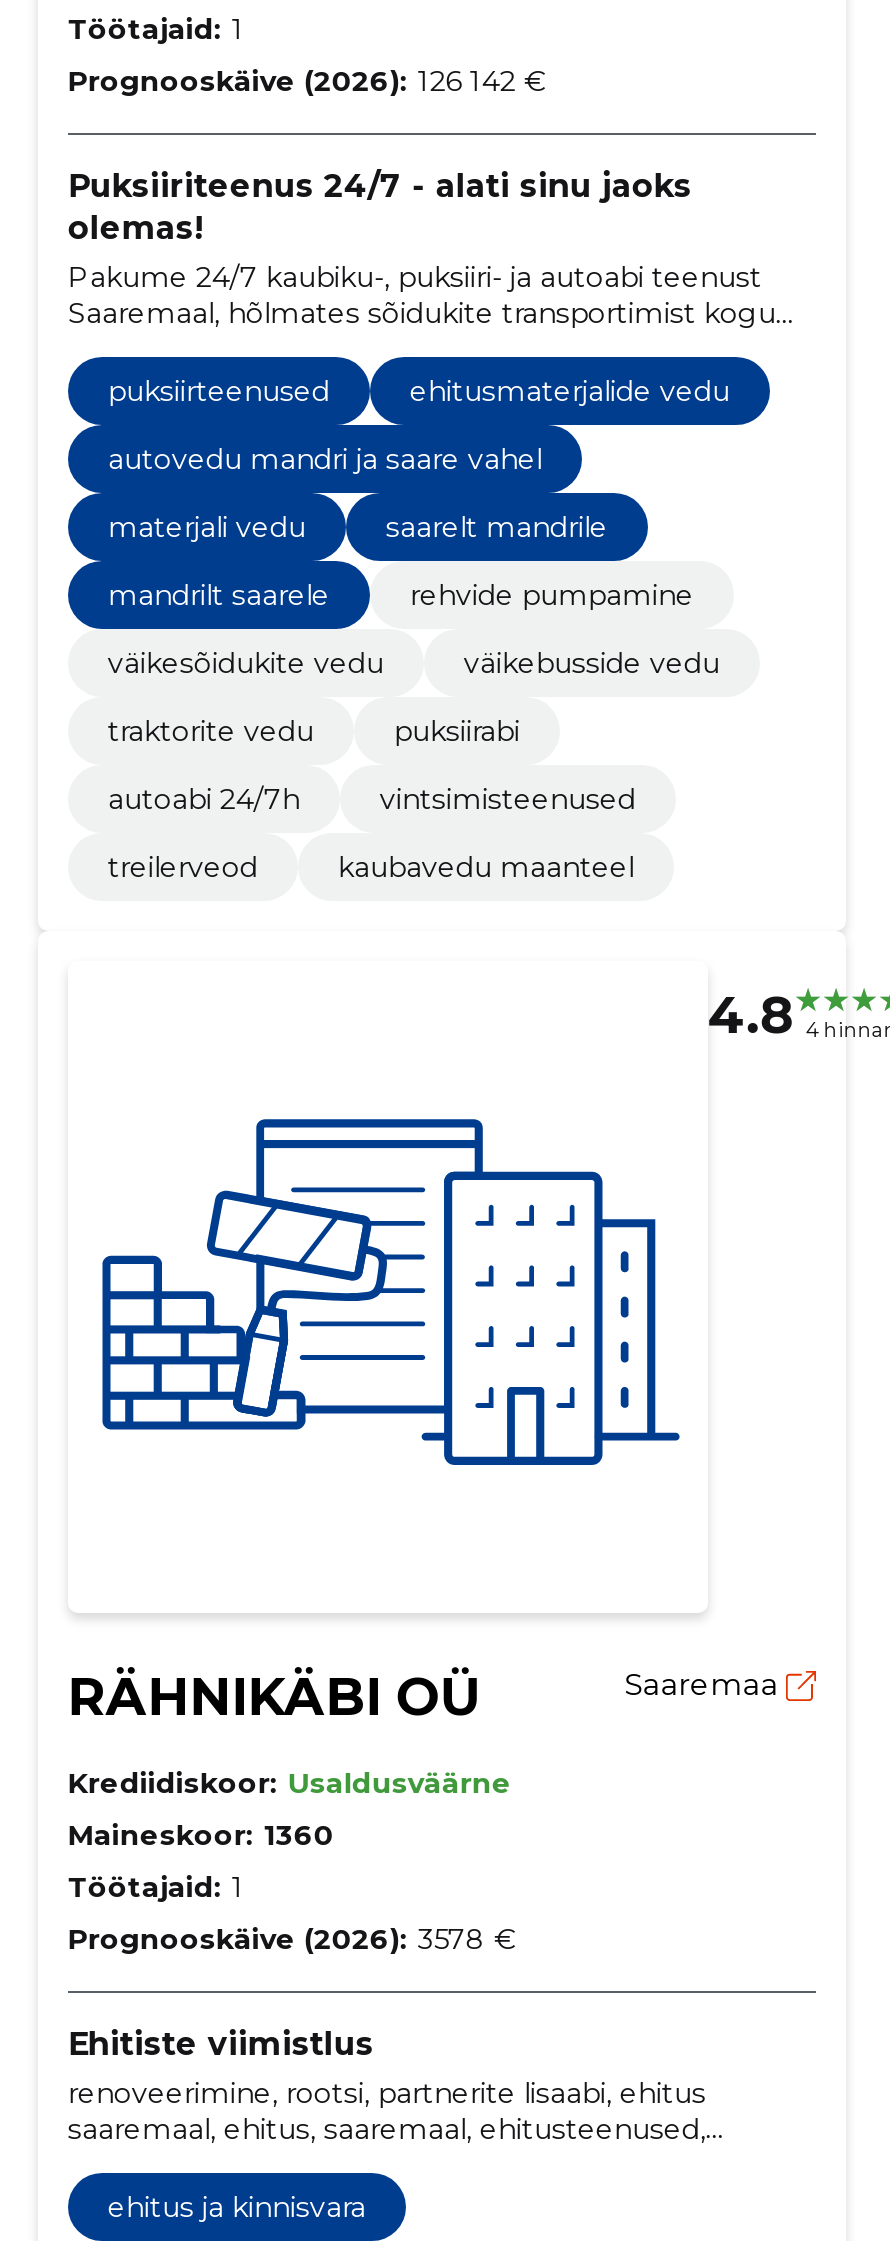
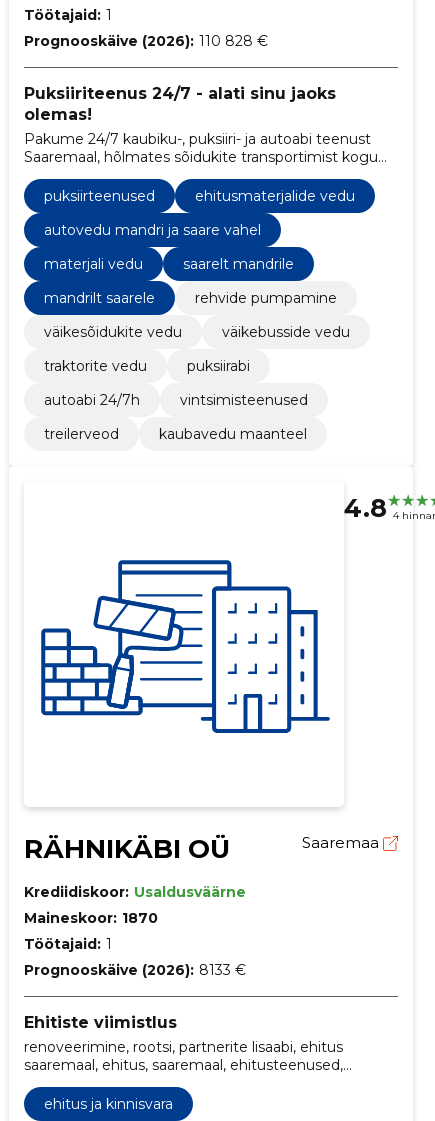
- Prognooskäive (2026): 126 142 €
+ Prognooskäive (2026): 110 828 €

- Maineskoor: 1360
+ Maineskoor: 1870

- Prognooskäive (2026): 3578 €
+ Prognooskäive (2026): 8133 €
